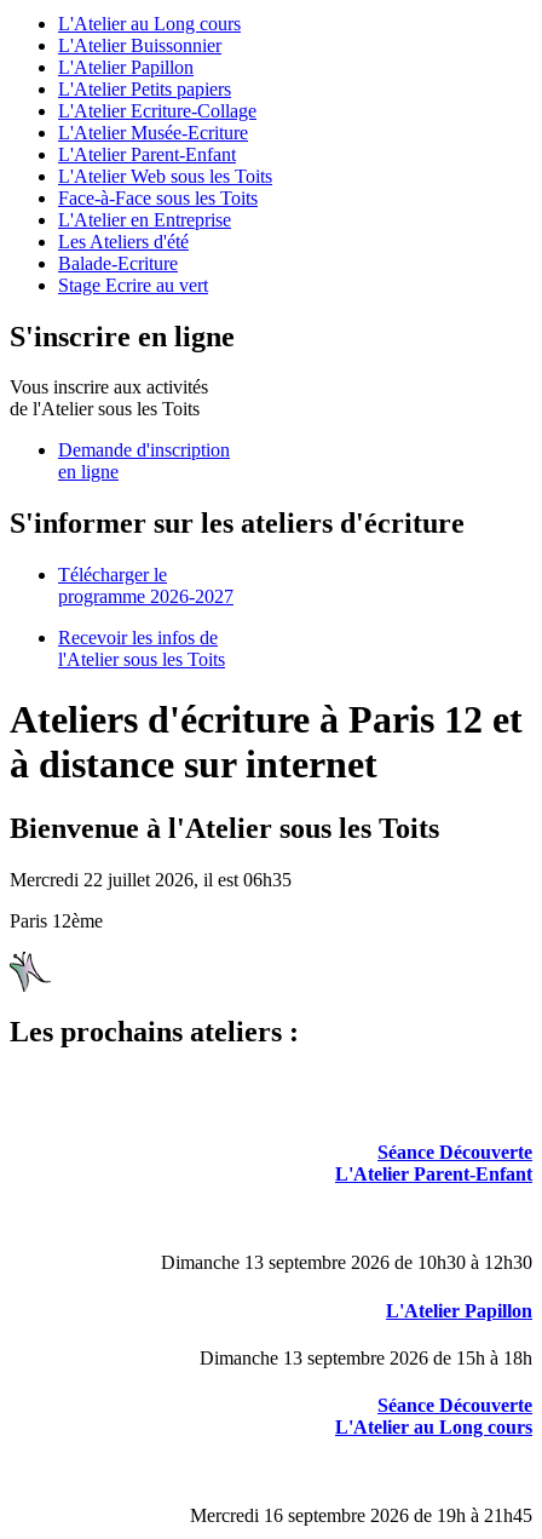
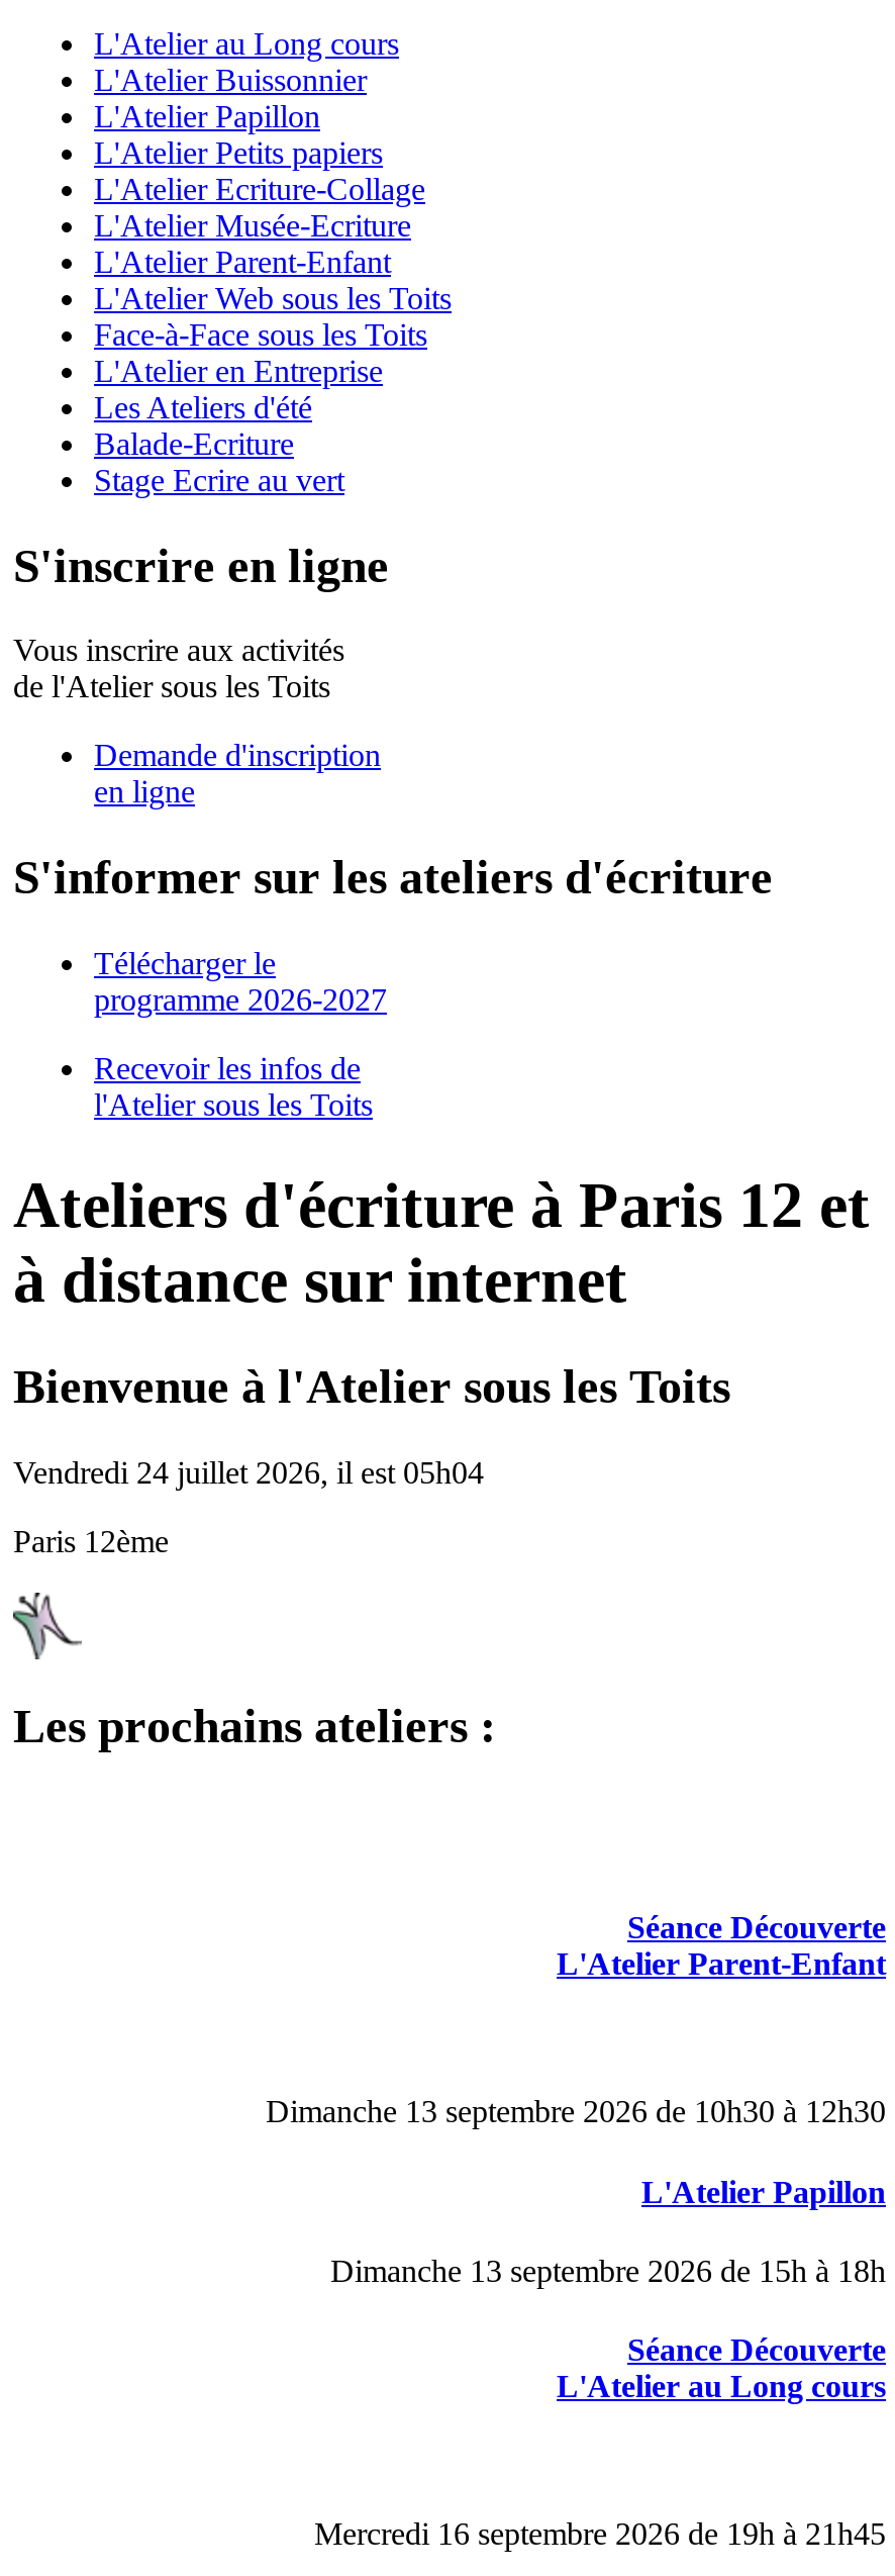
- Mercredi 22 juillet 2026, il est 06h35
+ Vendredi 24 juillet 2026, il est 05h04
